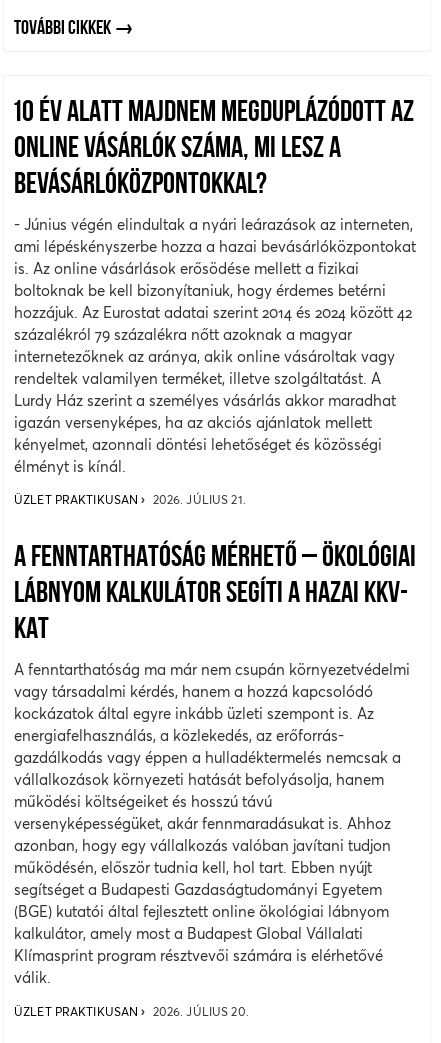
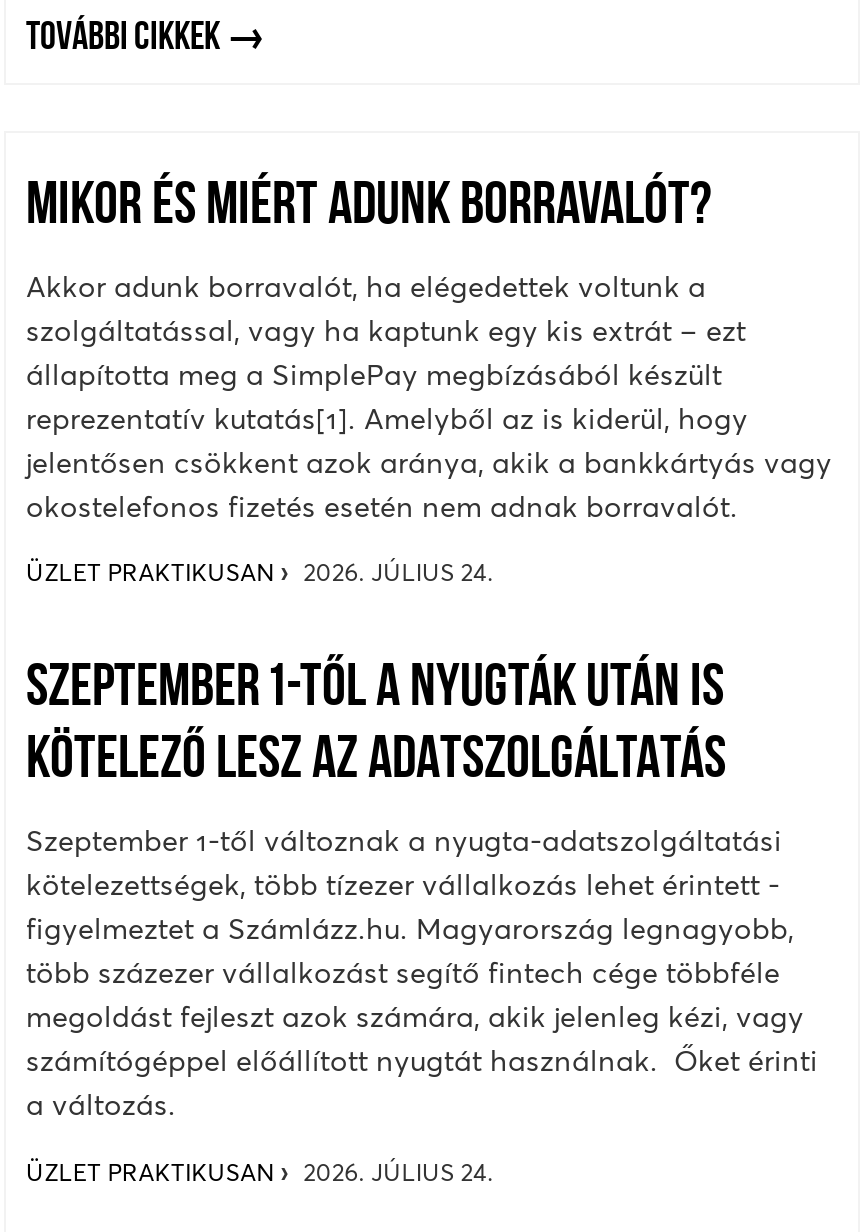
- 10 ÉV ALATT MAJDNEM MEGDUPLÁZÓDOTT AZ
- ONLINE VÁSÁRLÓK SZÁMA, MI LESZ A
- BEVÁSÁRLÓKÖZPONTOKKAL?
+ MIKOR ÉS MIÉRT ADUNK BORRAVALÓT?

- - Június végén elindultak a nyári leárazások az interneten,
- ami lépéskényszerbe hozza a hazai bevásárlóközpontokat
- is. Az online vásárlások erősödése mellett a fizikai
- boltoknak be kell bizonyítaniuk, hogy érdemes betérni
- hozzájuk. Az Eurostat adatai szerint 2014 és 2024 között 42
- százalékról 79 százalékra nőtt azoknak a magyar
- internetezőknek az aránya, akik online vásároltak vagy
- rendeltek valamilyen terméket, illetve szolgáltatást. A
- Lurdy Ház szerint a személyes vásárlás akkor maradhat
- igazán versenyképes, ha az akciós ajánlatok mellett
- kényelmet, azonnali döntési lehetőséget és közösségi
- élményt is kínál.
+ Akkor adunk borravalót, ha elégedettek voltunk a
+ szolgáltatással, vagy ha kaptunk egy kis extrát – ezt
+ állapította meg a SimplePay megbízásából készült
+ reprezentatív kutatás[1]. Amelyből az is kiderül, hogy
+ jelentősen csökkent azok aránya, akik a bankkártyás vagy
+ okostelefonos fizetés esetén nem adnak borravalót.

- ÜZLET PRAKTIKUSAN 2026. JÚLIUS 21.
+ ÜZLET PRAKTIKUSAN 2026. JÚLIUS 24.

- A FENNTARTHATÓSÁG MÉRHETŐ – ÖKOLÓGIAI
- LÁBNYOM KALKULÁTOR SEGÍTI A HAZAI KKV-
- KAT
+ SZEPTEMBER 1-TŐL A NYUGTÁK UTÁN IS
+ KÖTELEZŐ LESZ AZ ADATSZOLGÁLTATÁS

- A fenntarthatóság ma már nem csupán környezetvédelmi
- vagy társadalmi kérdés, hanem a hozzá kapcsolódó
- kockázatok által egyre inkább üzleti szempont is. Az
- energiafelhasználás, a közlekedés, az erőforrás-
- gazdálkodás vagy éppen a hulladéktermelés nemcsak a
- vállalkozások környezeti hatását befolyásolja, hanem
- működési költségeiket és hosszú távú
- versenyképességüket, akár fennmaradásukat is. Ahhoz
- azonban, hogy egy vállalkozás valóban javítani tudjon
- működésén, először tudnia kell, hol tart. Ebben nyújt
- segítséget a Budapesti Gazdaságtudományi Egyetem
- (BGE) kutatói által fejlesztett online ökológiai lábnyom
- kalkulátor, amely most a Budapest Global Vállalati
- Klímasprint program résztvevői számára is elérhetővé
- válik.
+ Szeptember 1-től változnak a nyugta-adatszolgáltatási
+ kötelezettségek, több tízezer vállalkozás lehet érintett -
+ figyelmeztet a Számlázz.hu. Magyarország legnagyobb,
+ több százezer vállalkozást segítő fintech cége többféle
+ megoldást fejleszt azok számára, akik jelenleg kézi, vagy
+ számítógéppel előállított nyugtát használnak. Őket érinti
+ a változás.

- ÜZLET PRAKTIKUSAN 2026. JÚLIUS 20.
+ ÜZLET PRAKTIKUSAN 2026. JÚLIUS 24.
